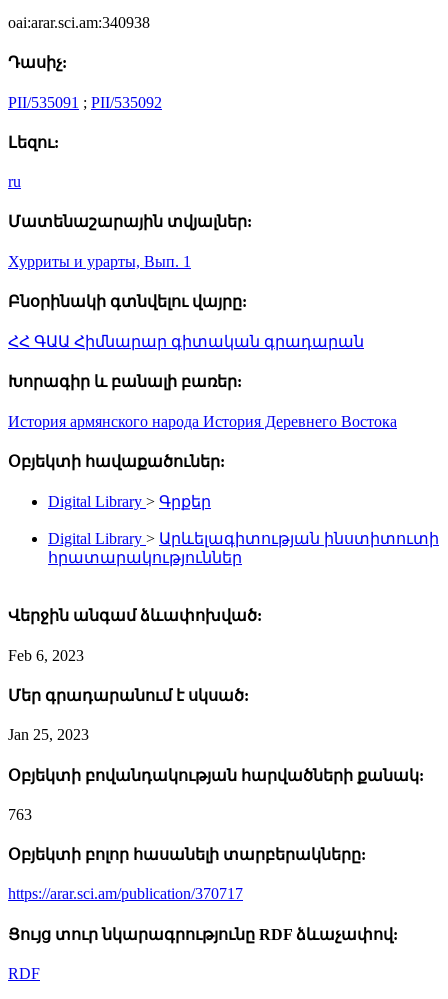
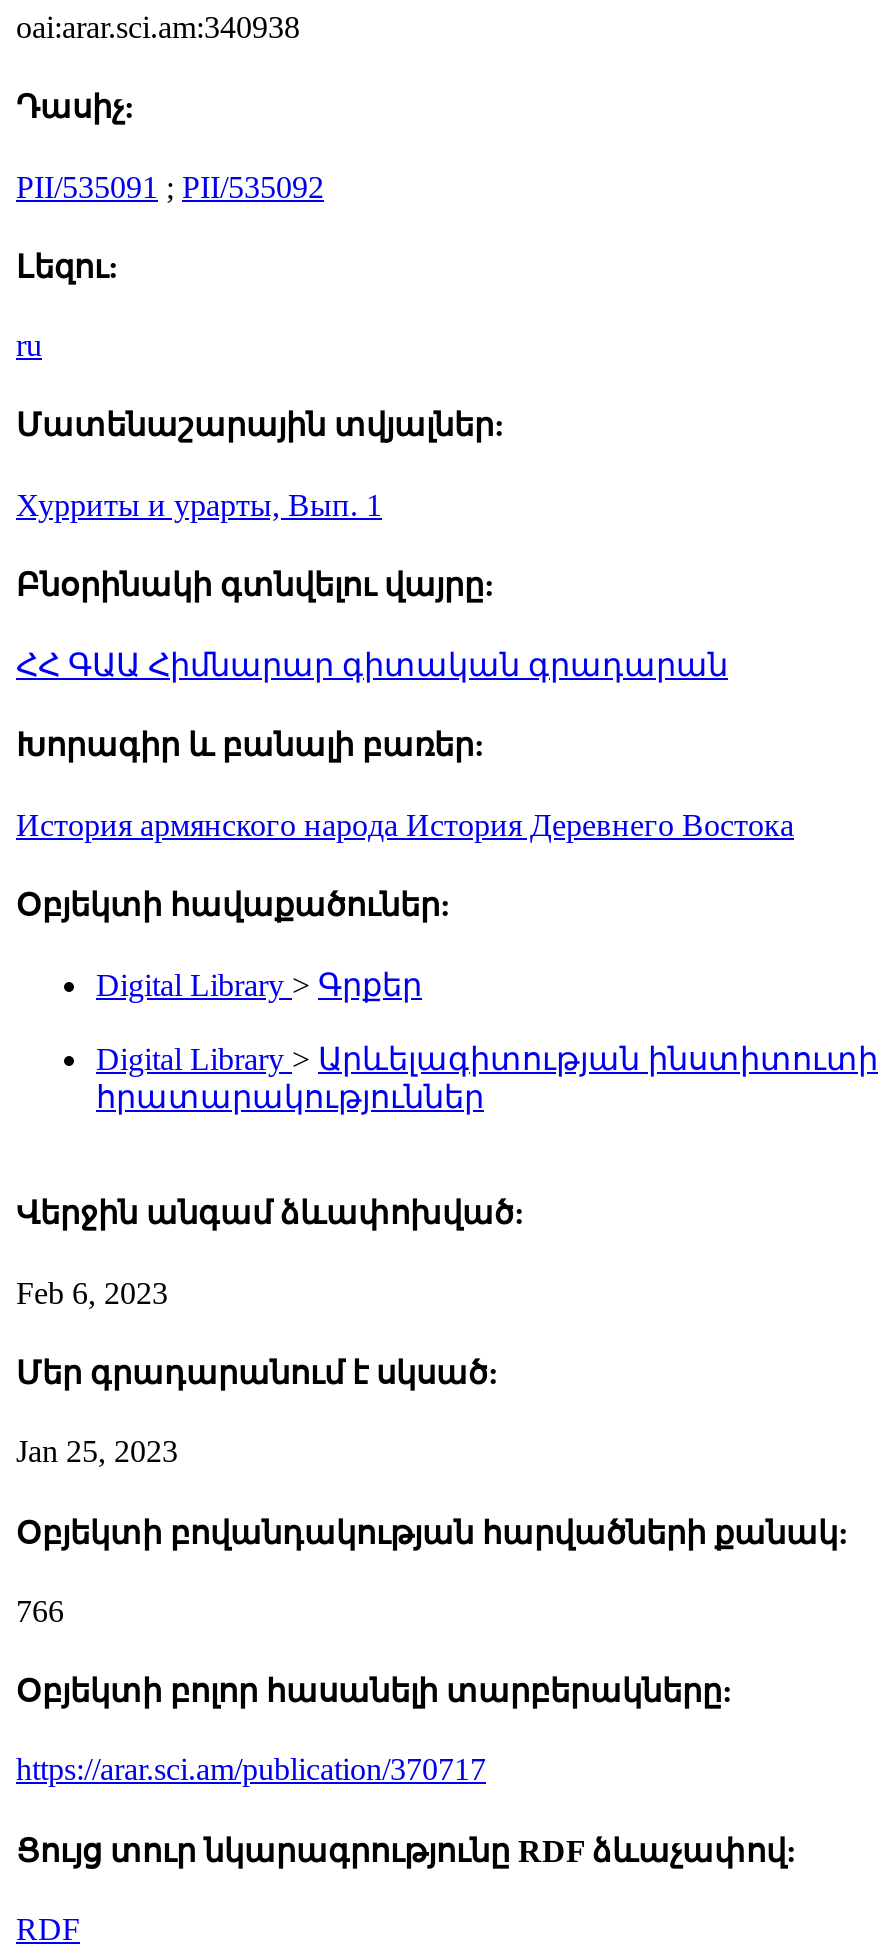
- 763
+ 766
